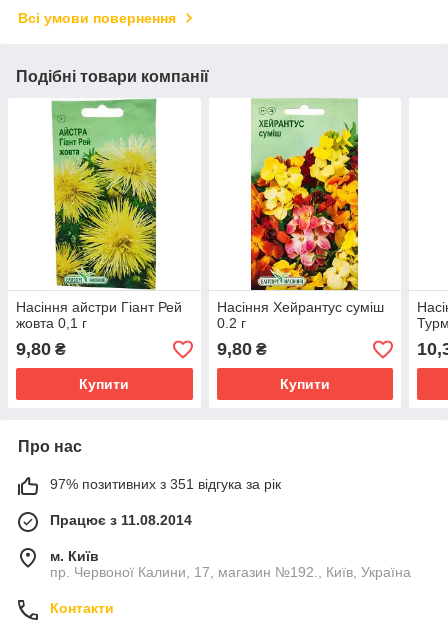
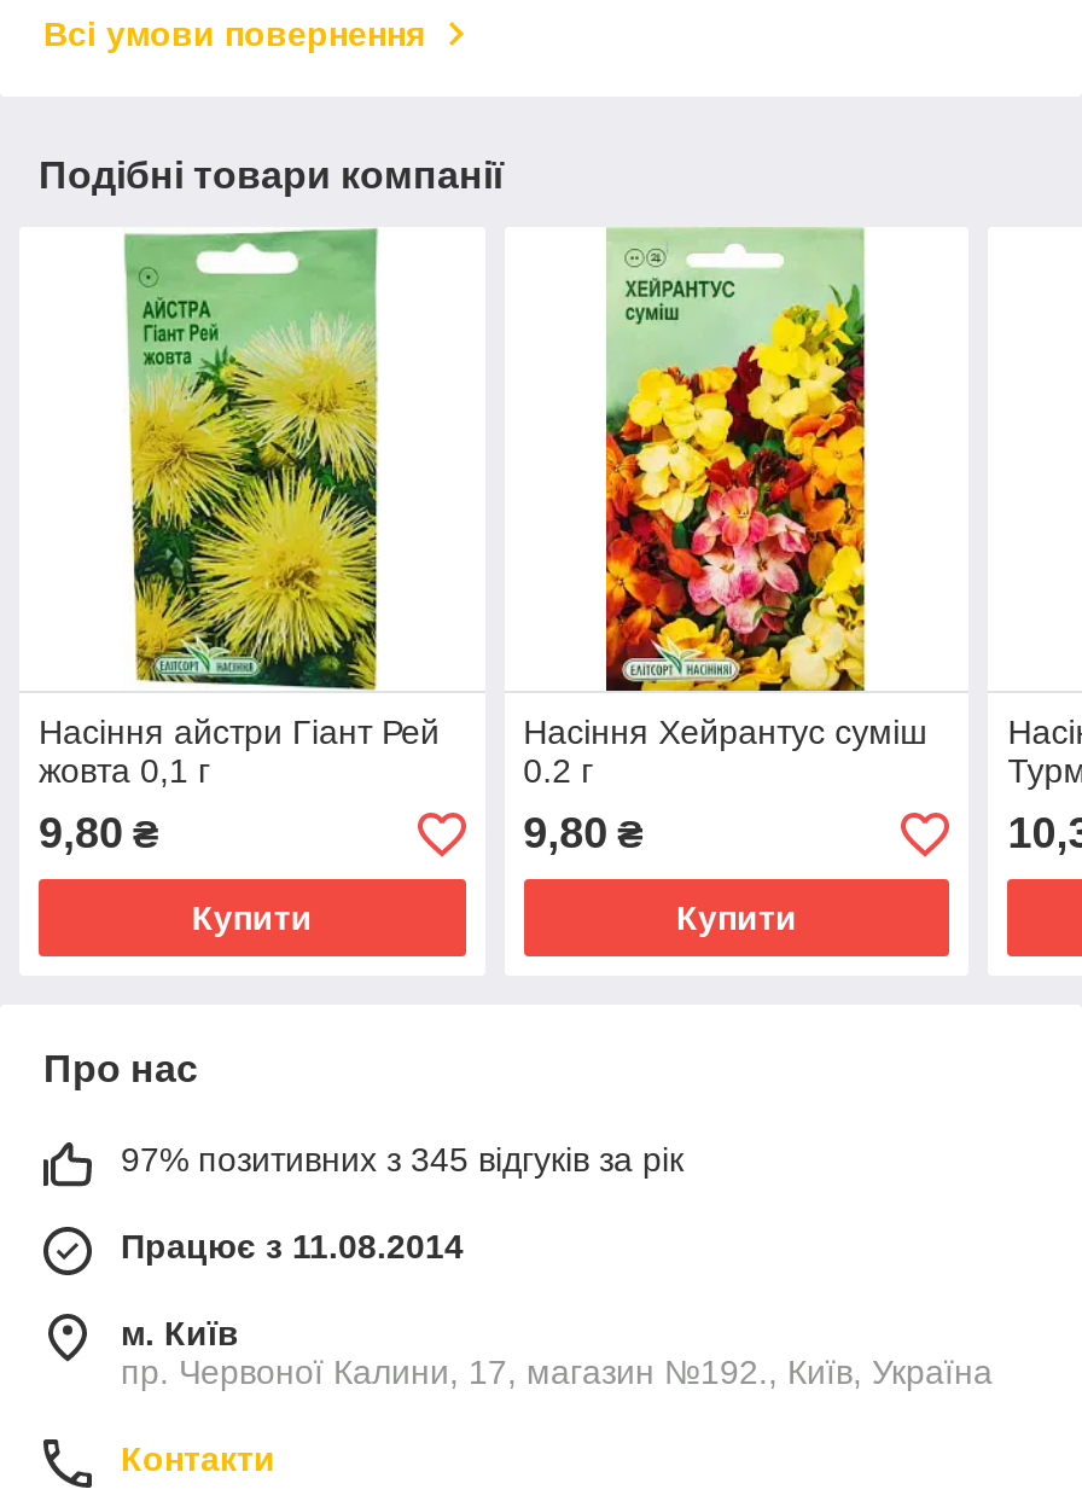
- 97% позитивних з 351 відгука за рік
+ 97% позитивних з 345 відгуків за рік
